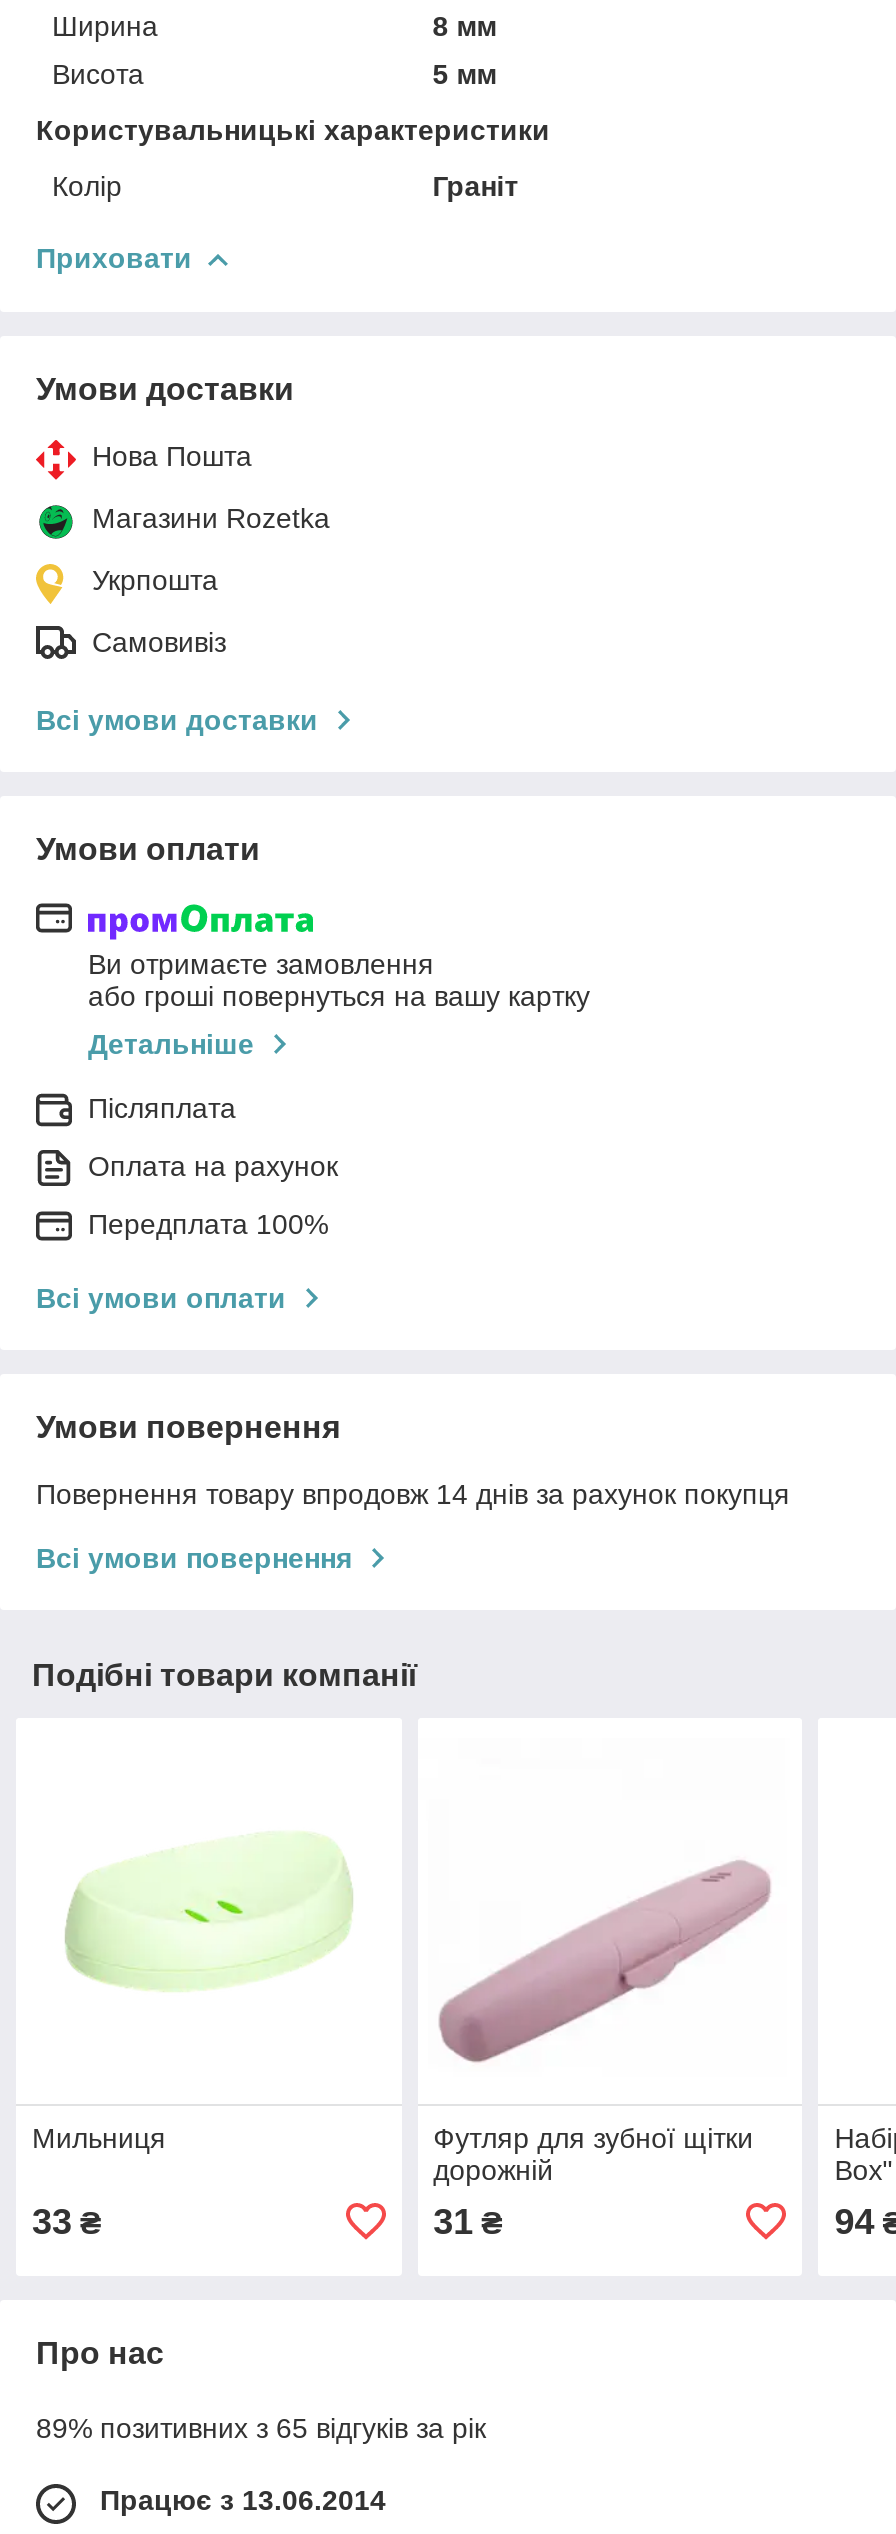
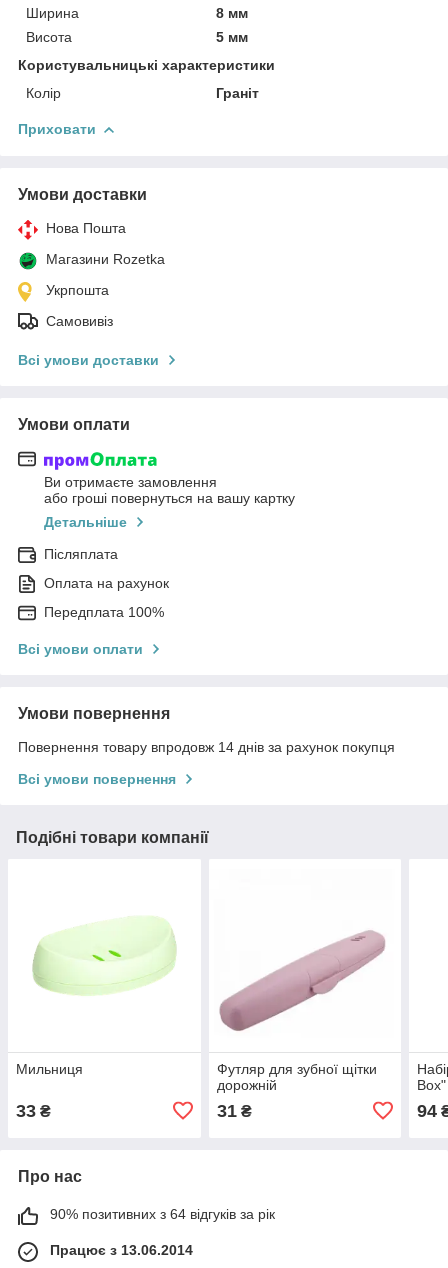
- 89% позитивних з 65 відгуків за рік
+ 90% позитивних з 64 відгуків за рік
